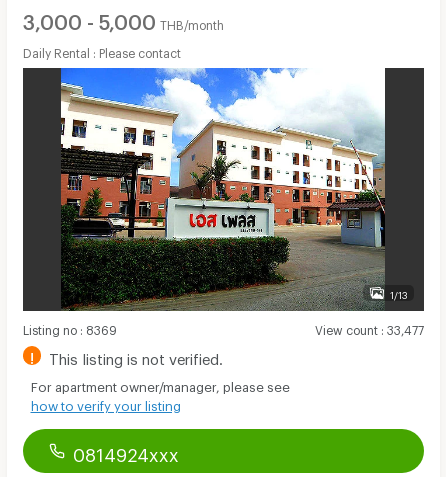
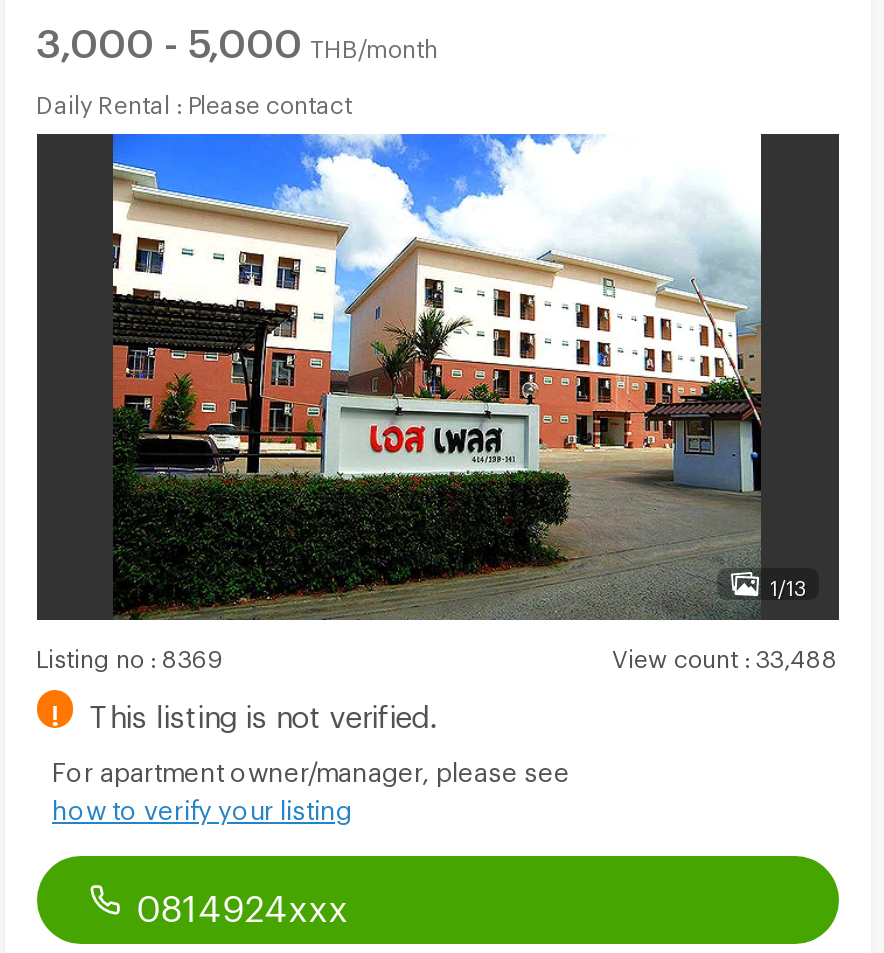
- View count: 33,477
+ View count: 33,488
